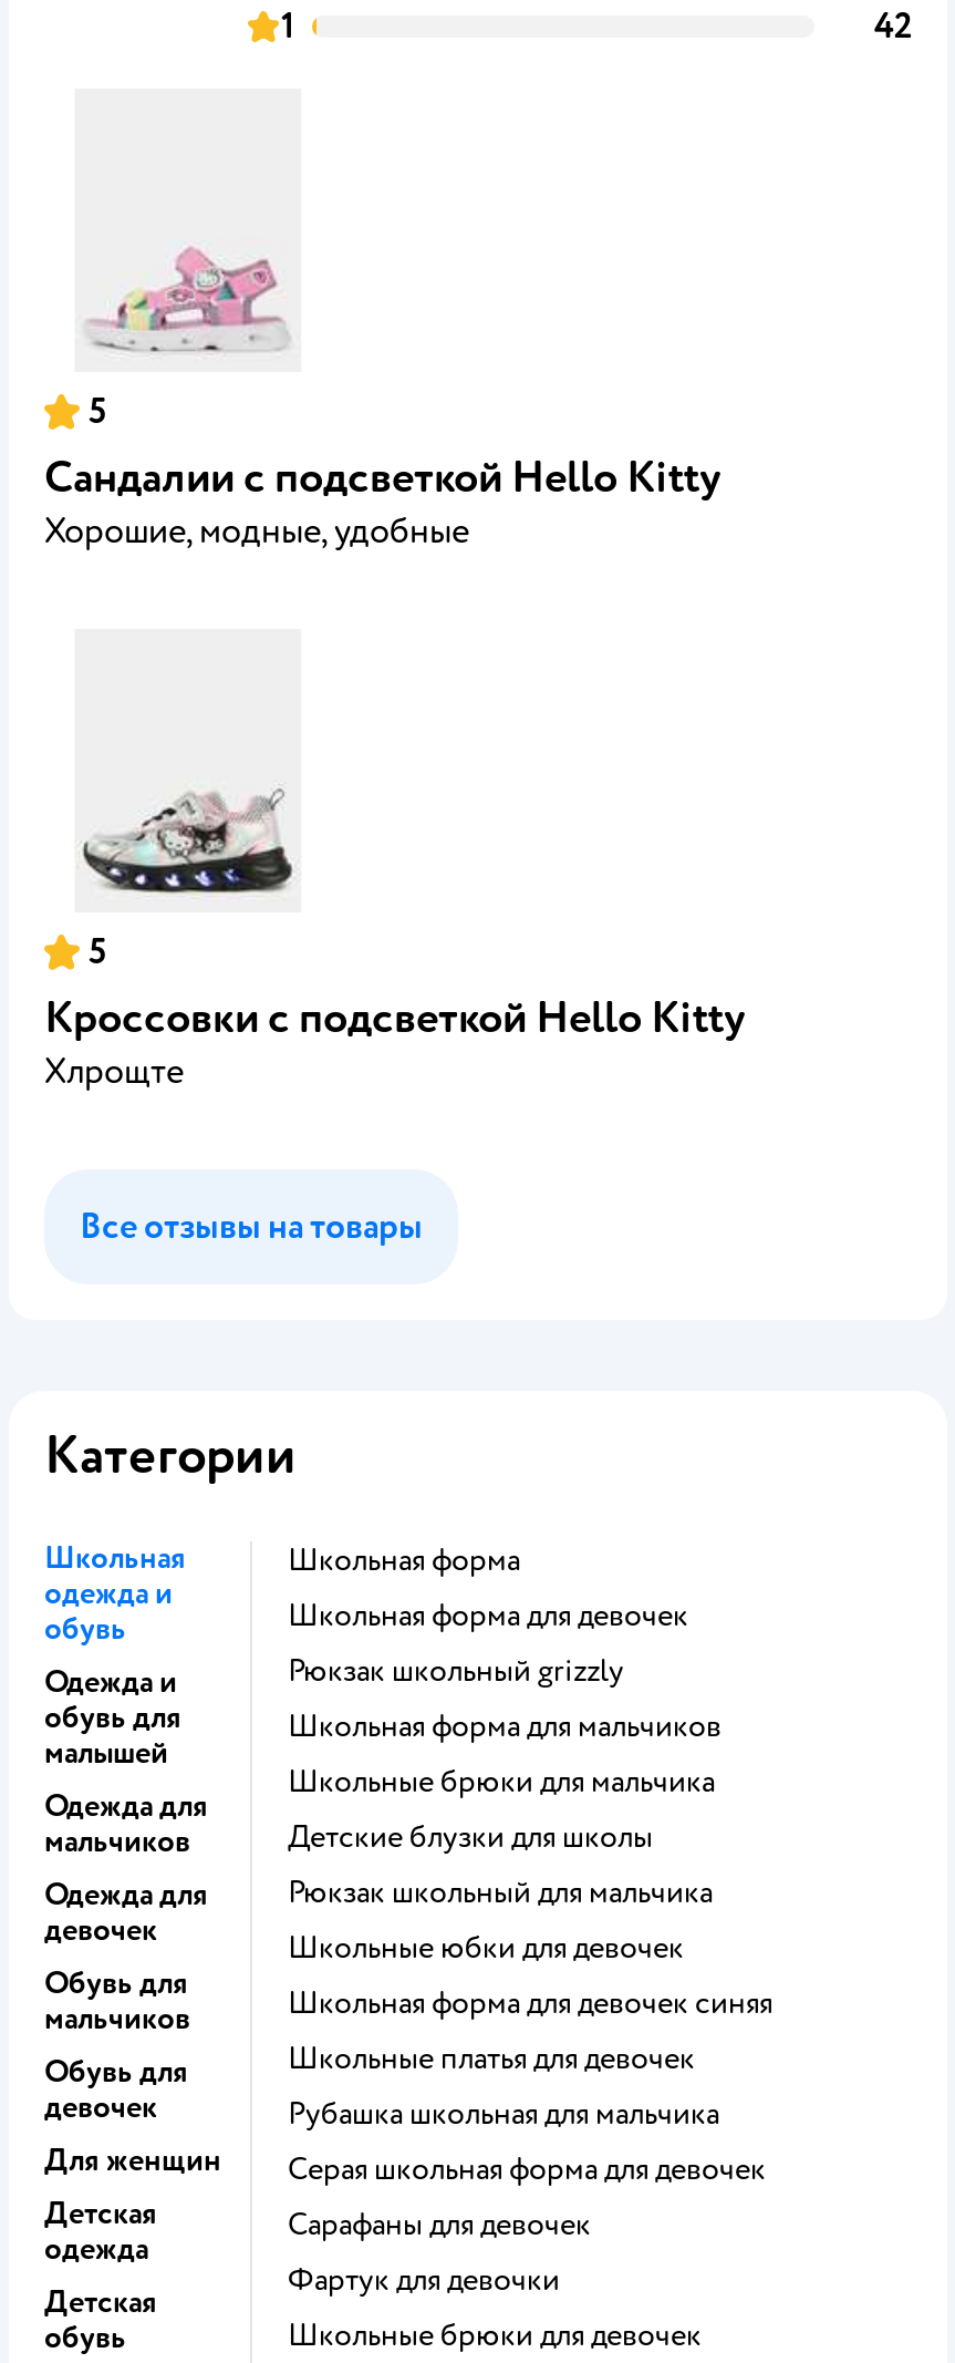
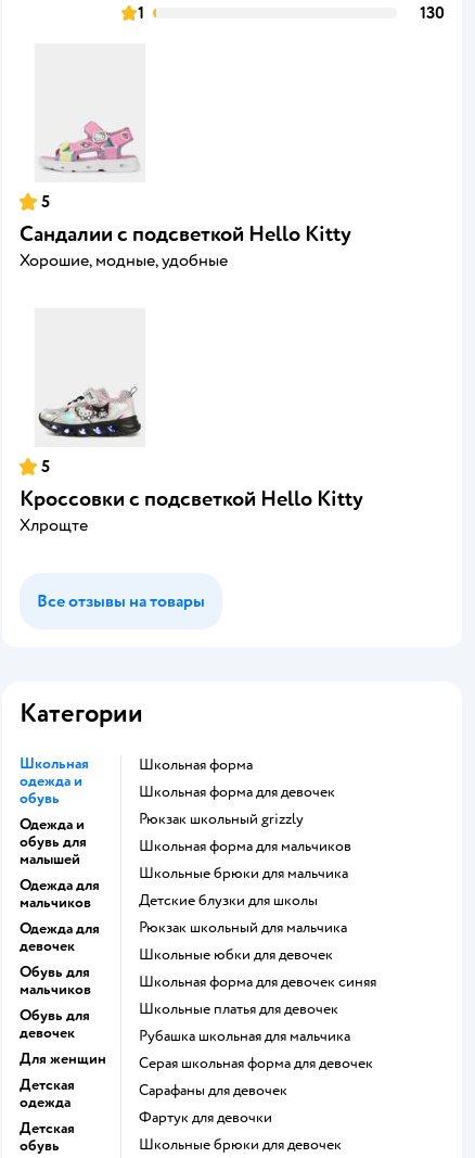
- 42
+ 130
